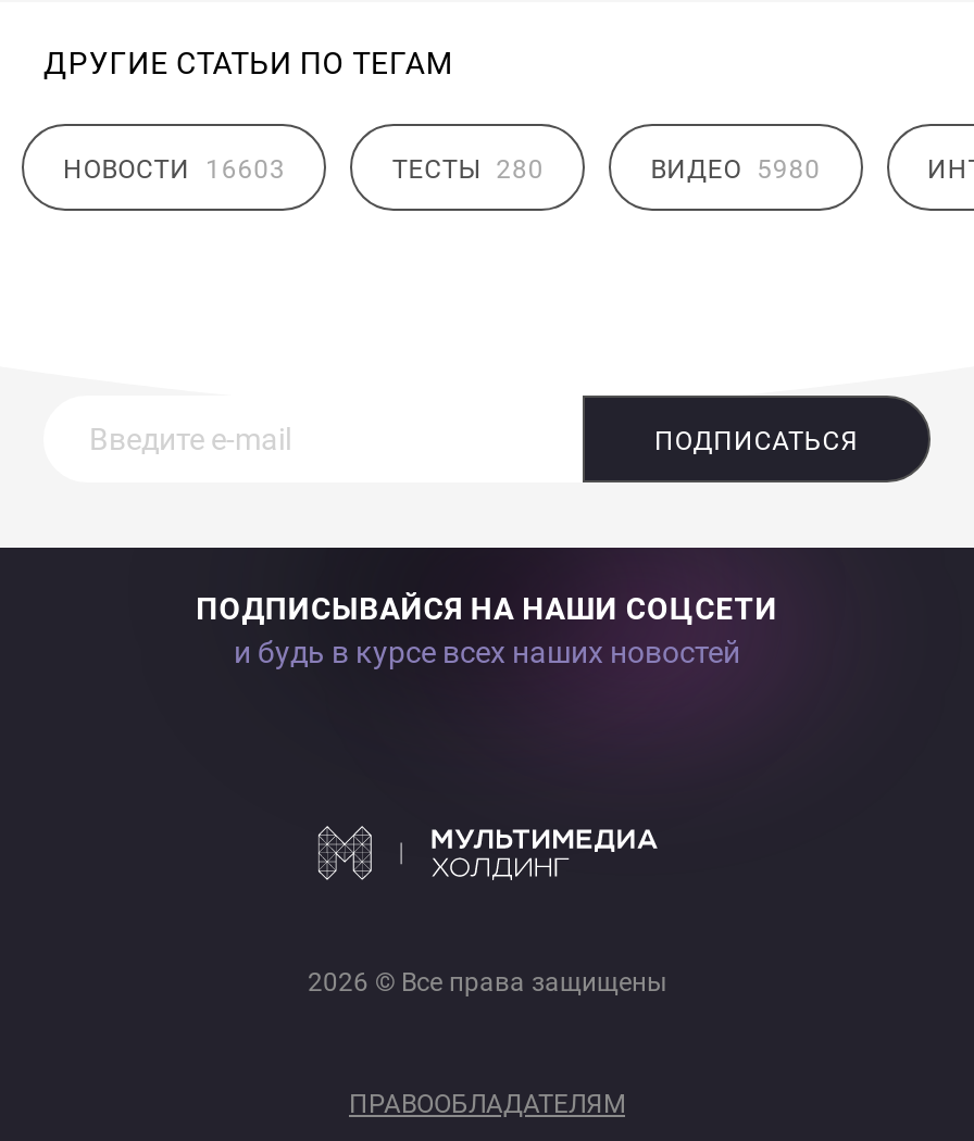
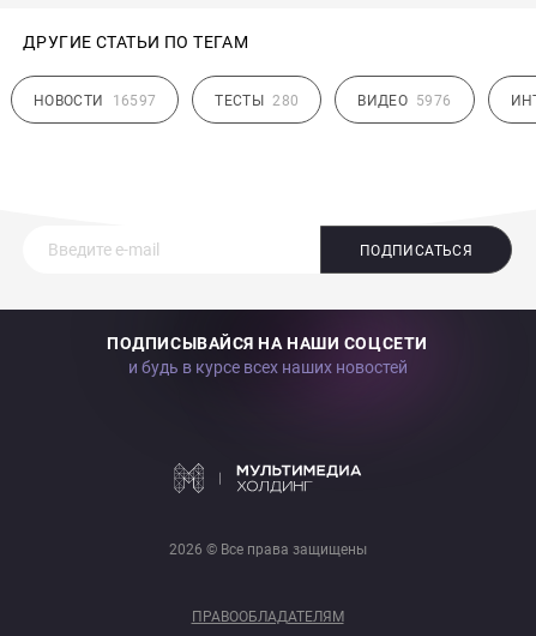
- НОВОСТИ 16603
+ НОВОСТИ 16597

- ВИДЕО 5980
+ ВИДЕО 5976
